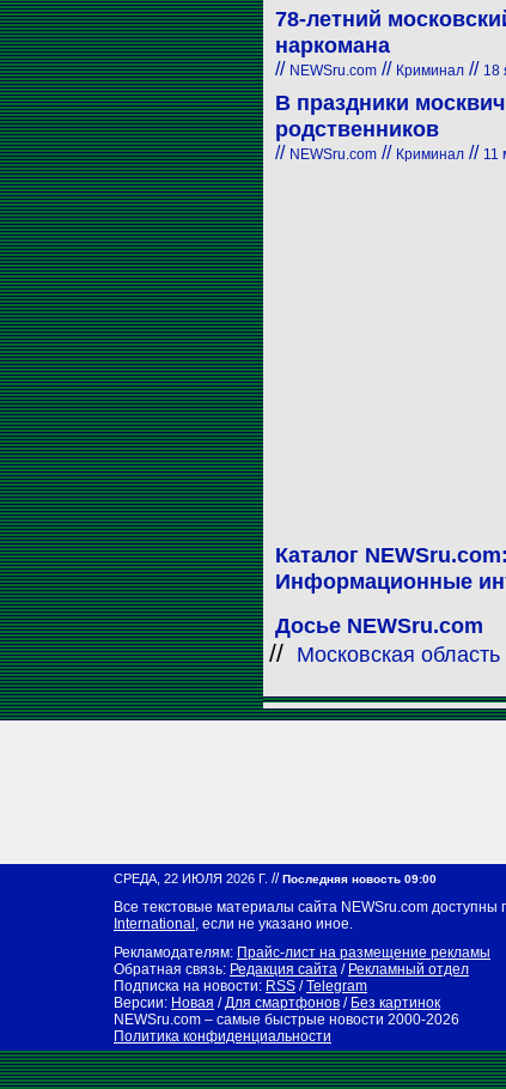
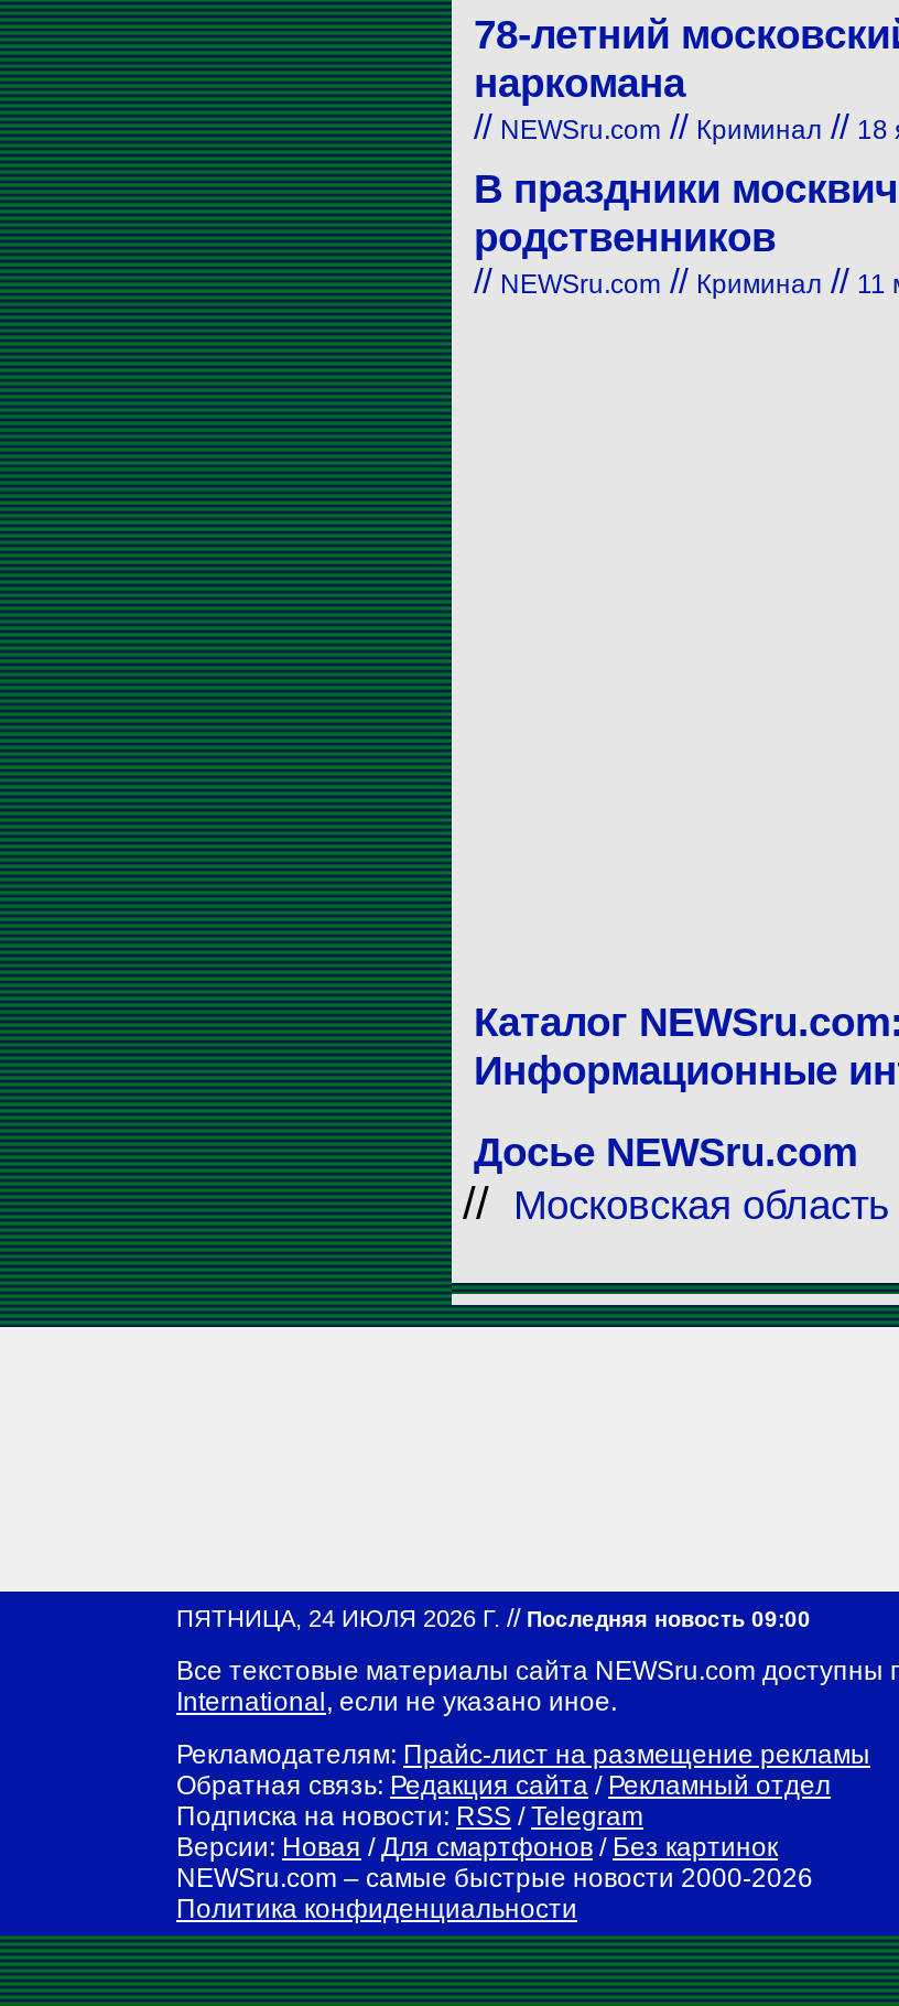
- СРЕДА, 22 ИЮЛЯ 2026 Г. // Последняя новость 09:00
+ ПЯТНИЦА, 24 ИЮЛЯ 2026 Г. // Последняя новость 09:00
